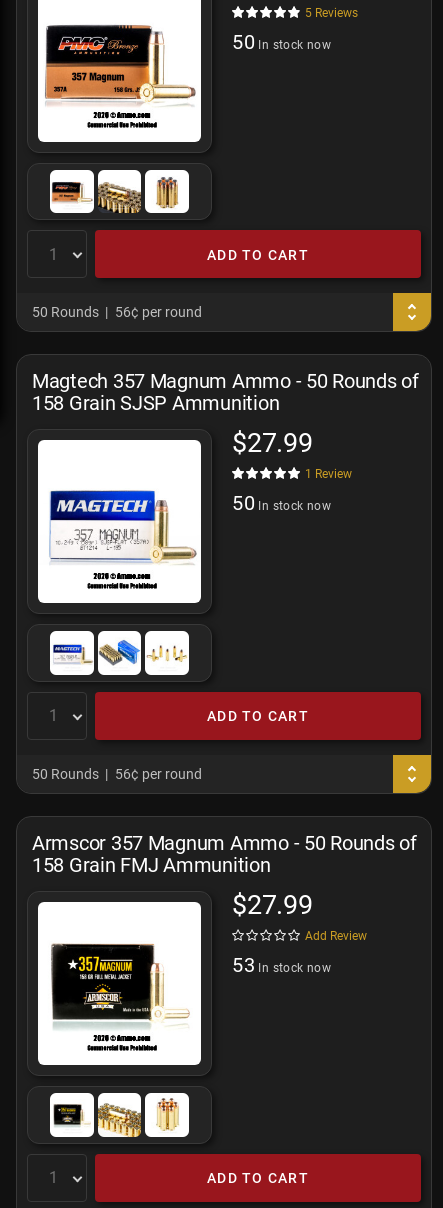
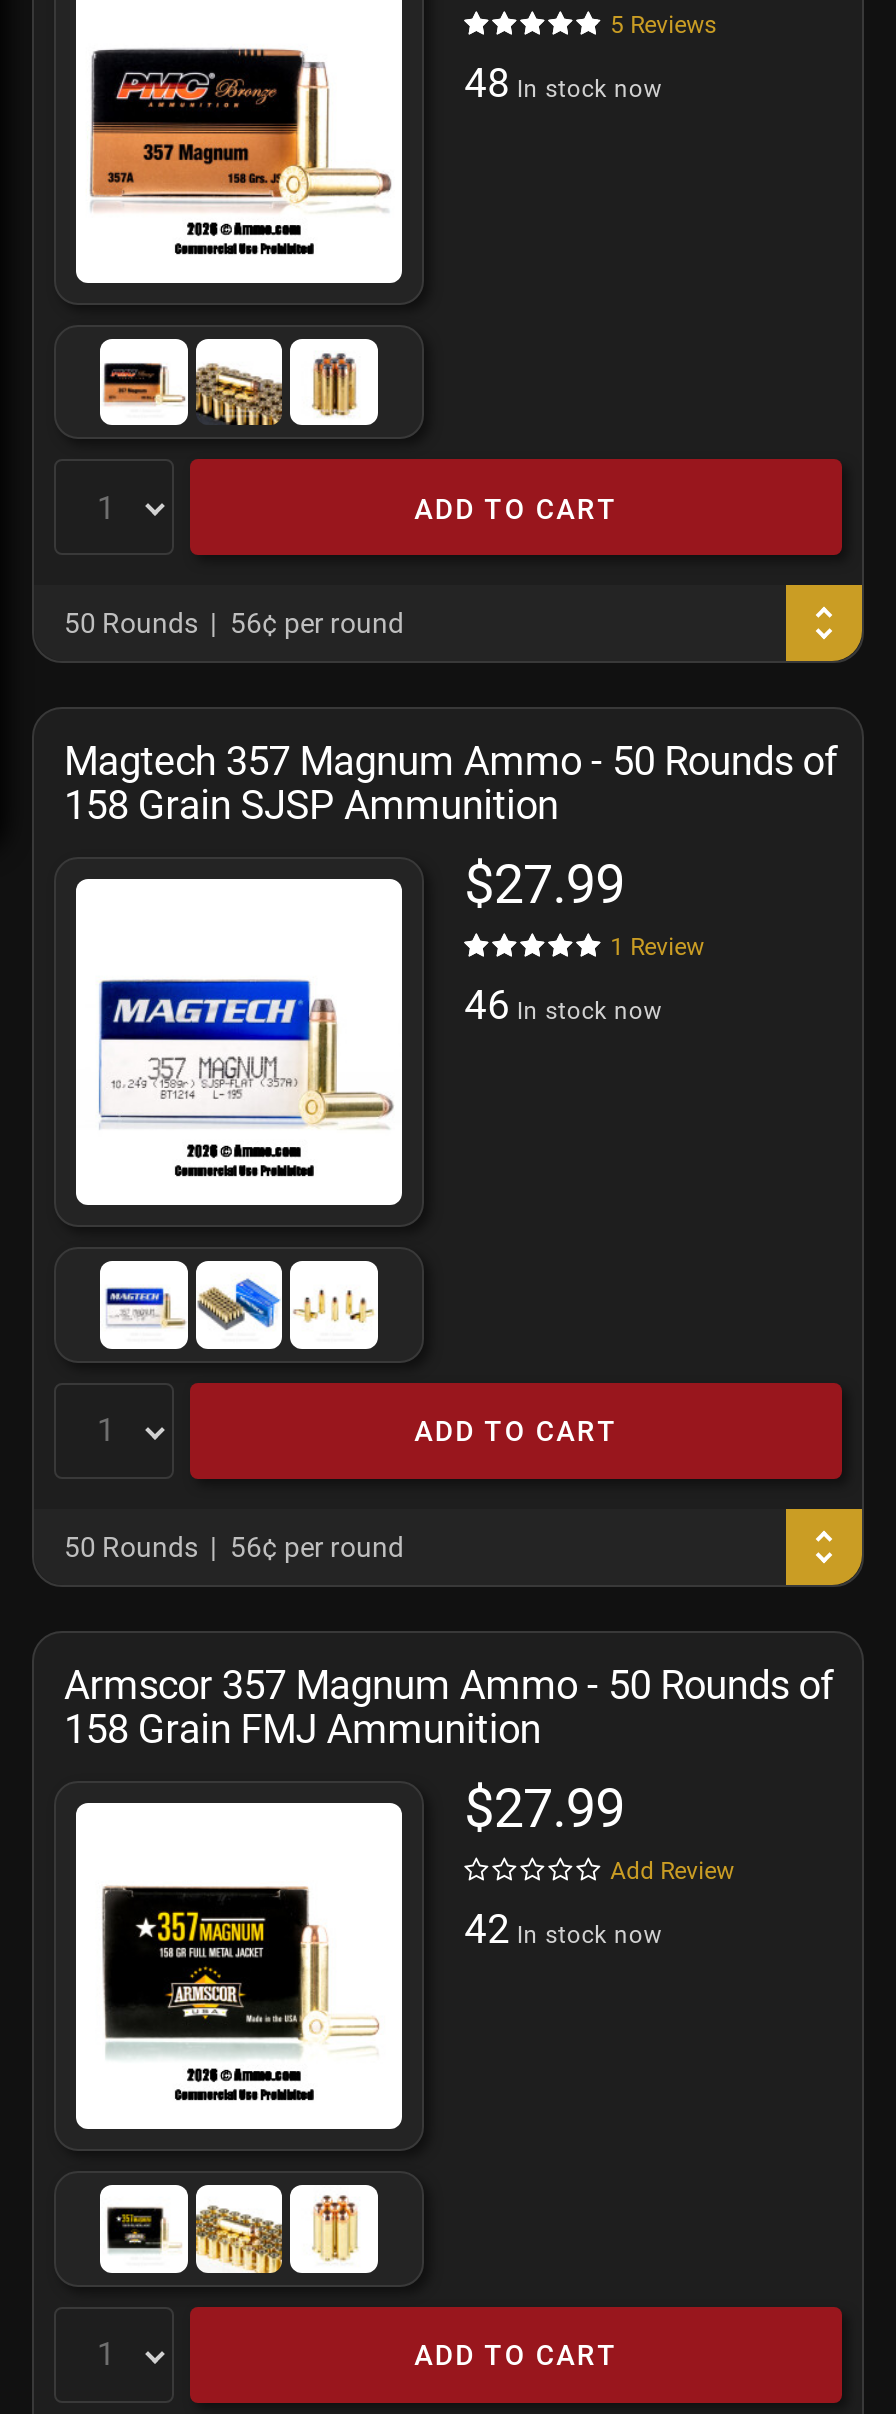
- 50 In stock now
+ 48 In stock now

- 50 In stock now
+ 46 In stock now

- 53 In stock now
+ 42 In stock now
